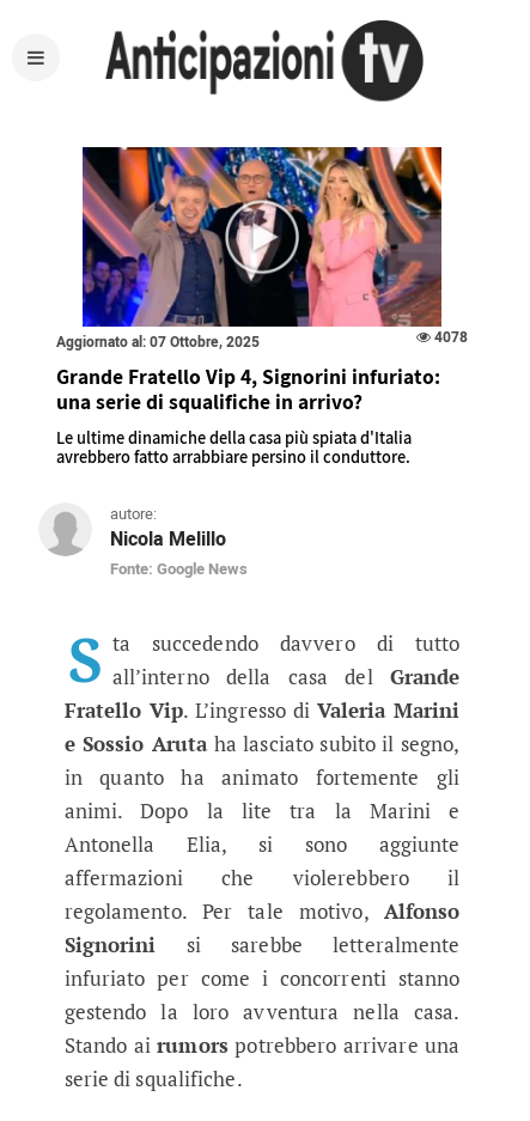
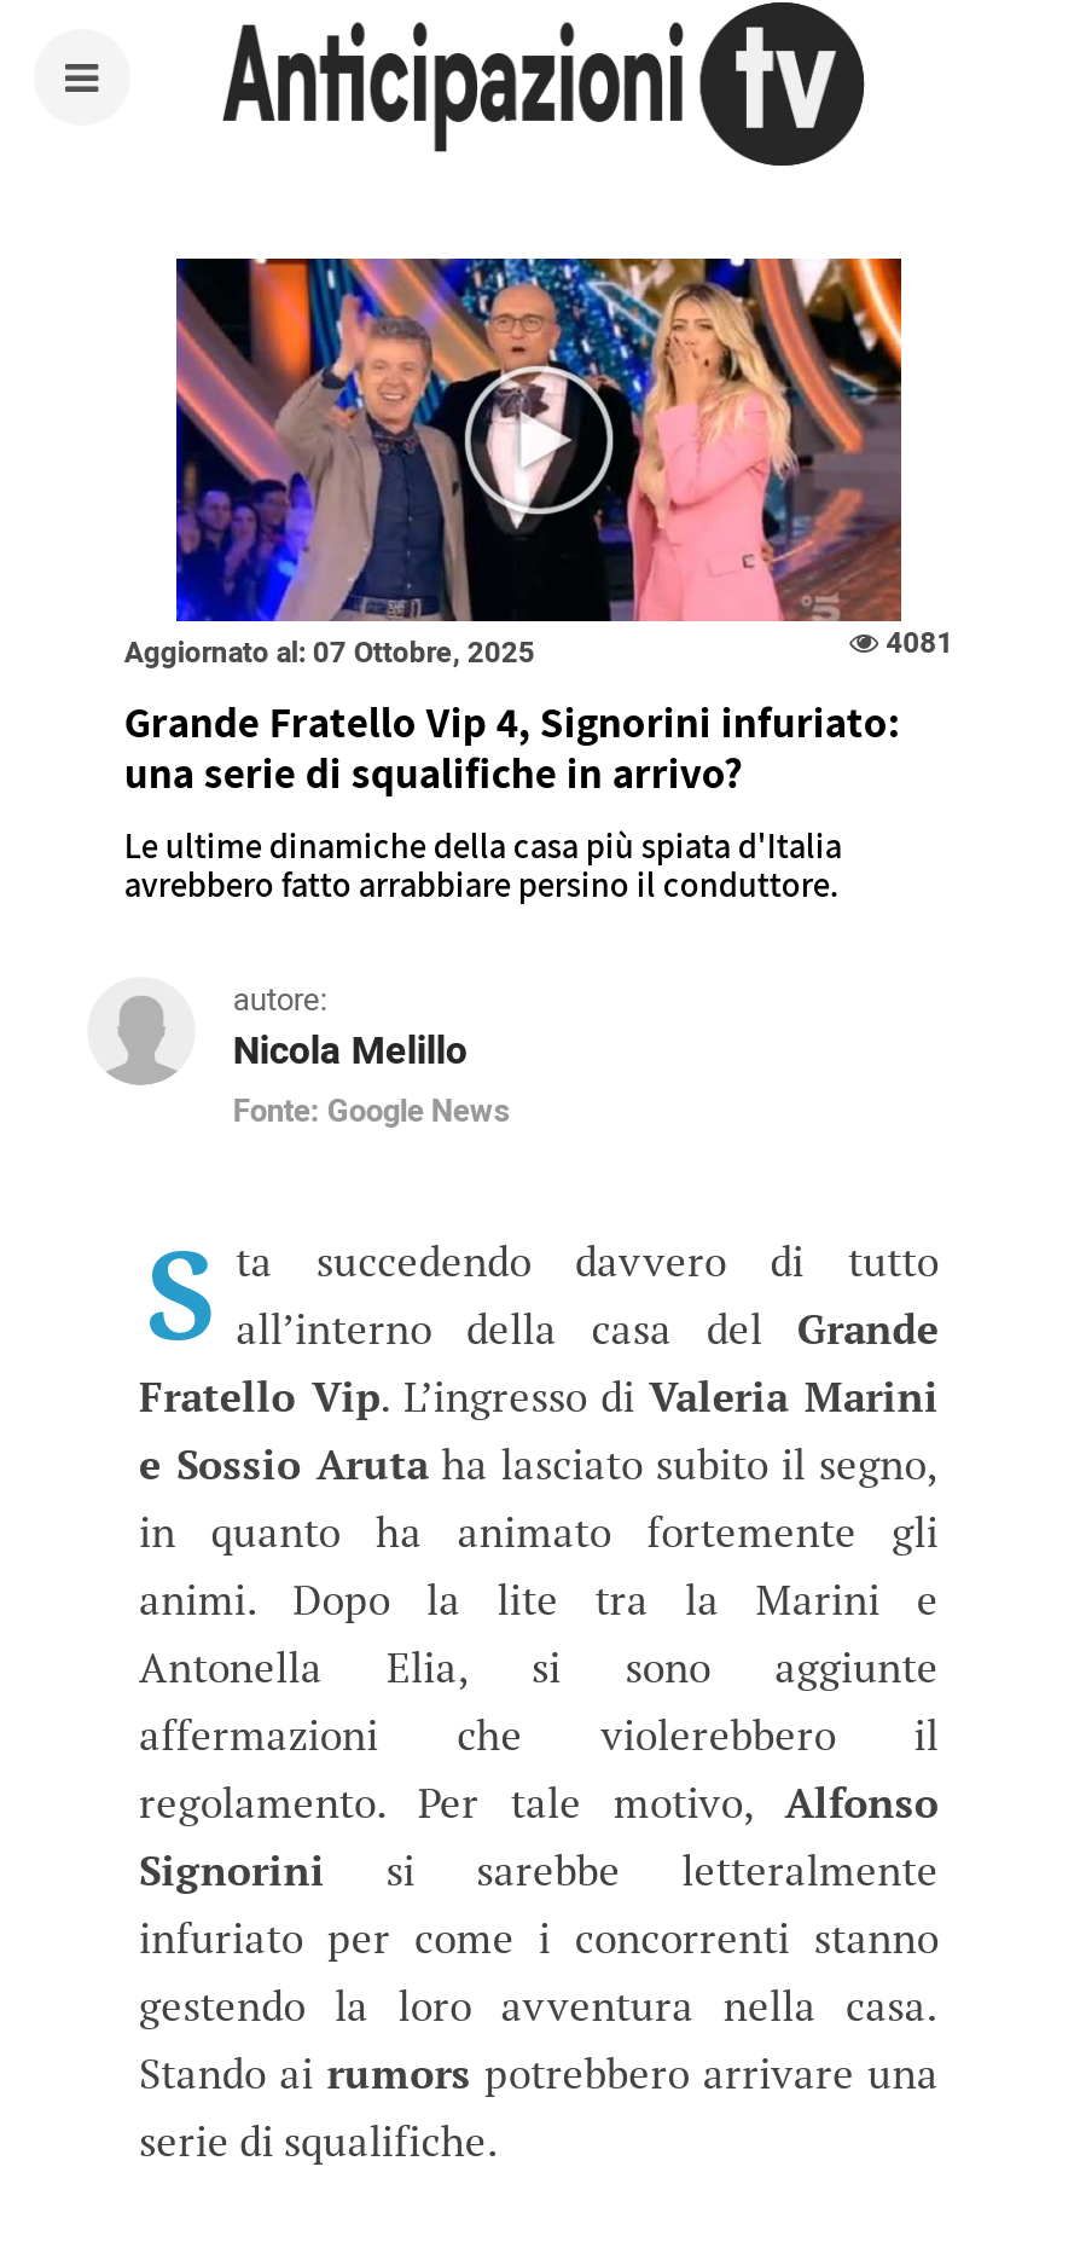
- 4078
+ 4081
